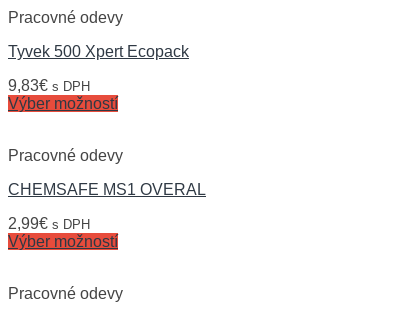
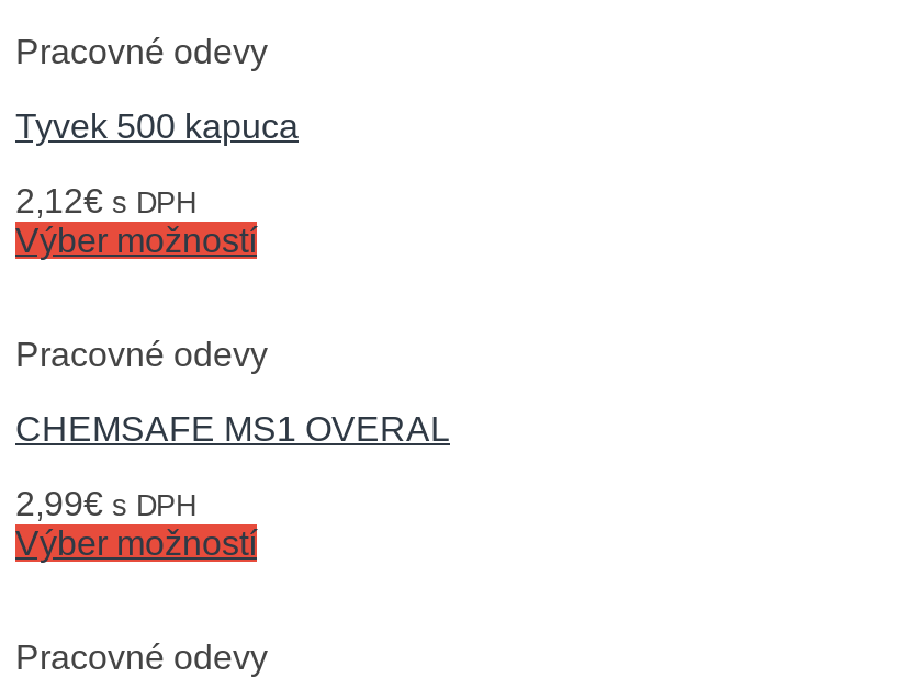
- Tyvek 500 Xpert Ecopack
+ Tyvek 500 kapuca

- 9,83€ s DPH
+ 2,12€ s DPH
